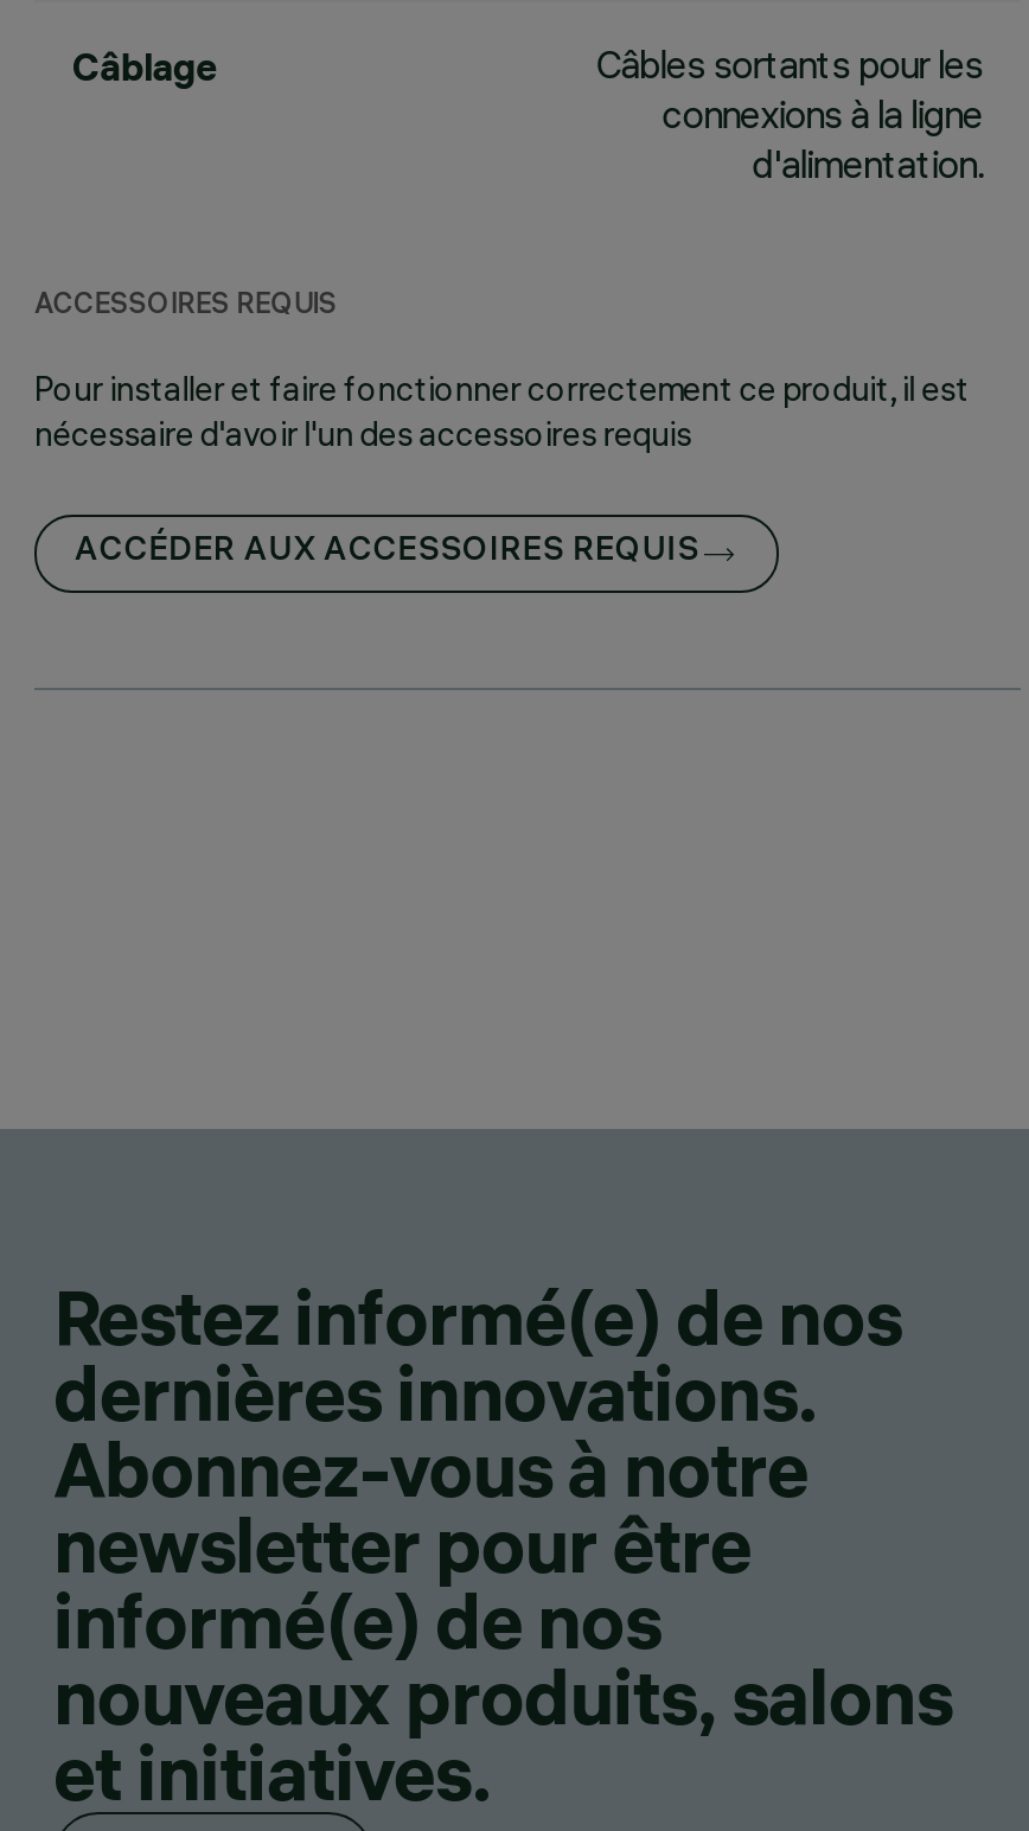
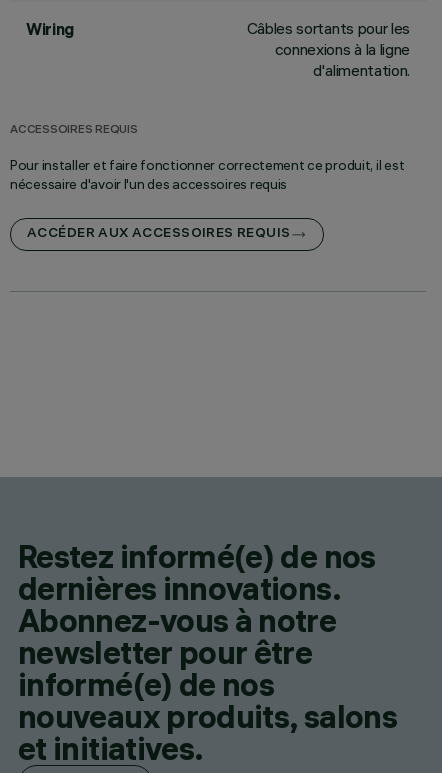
- Câblage
+ Wiring
